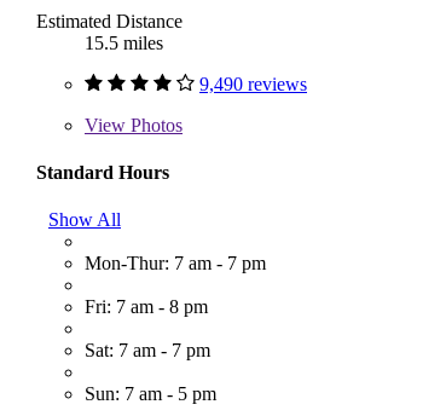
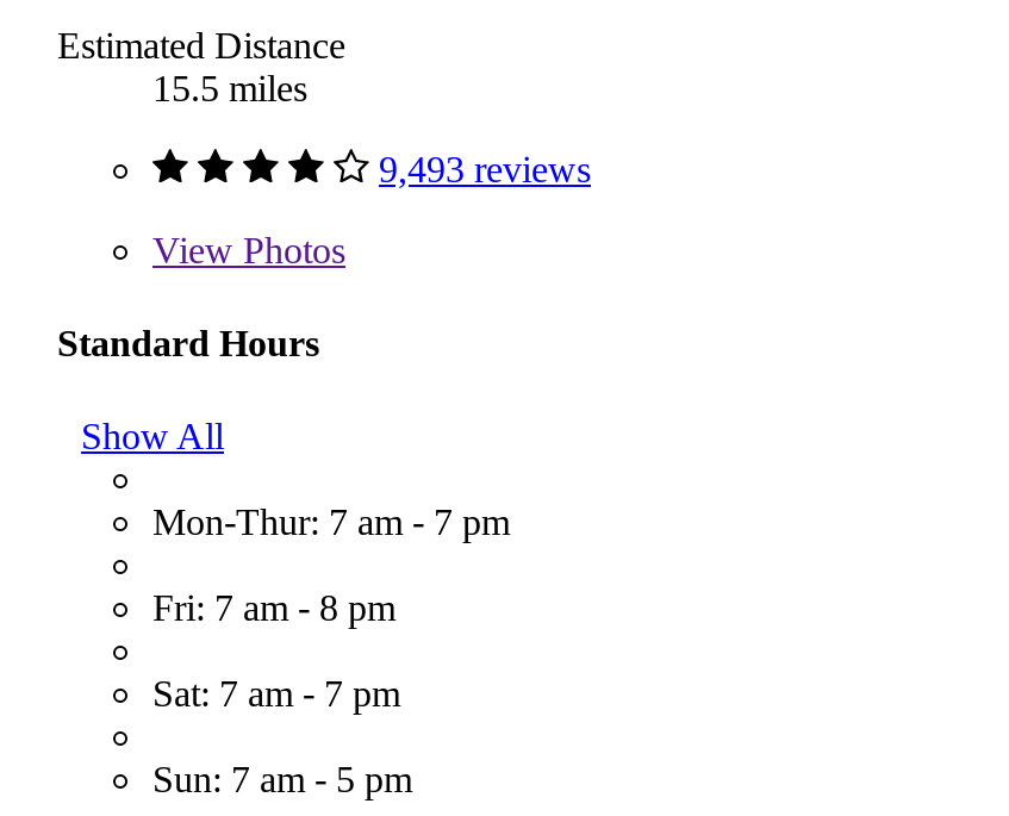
- 9,490 reviews
+ 9,493 reviews
